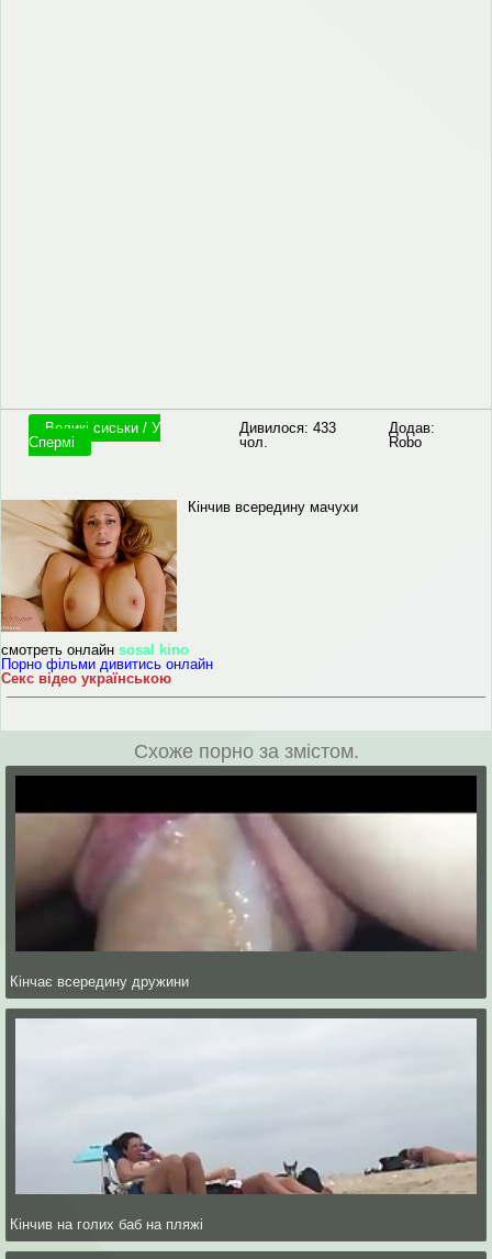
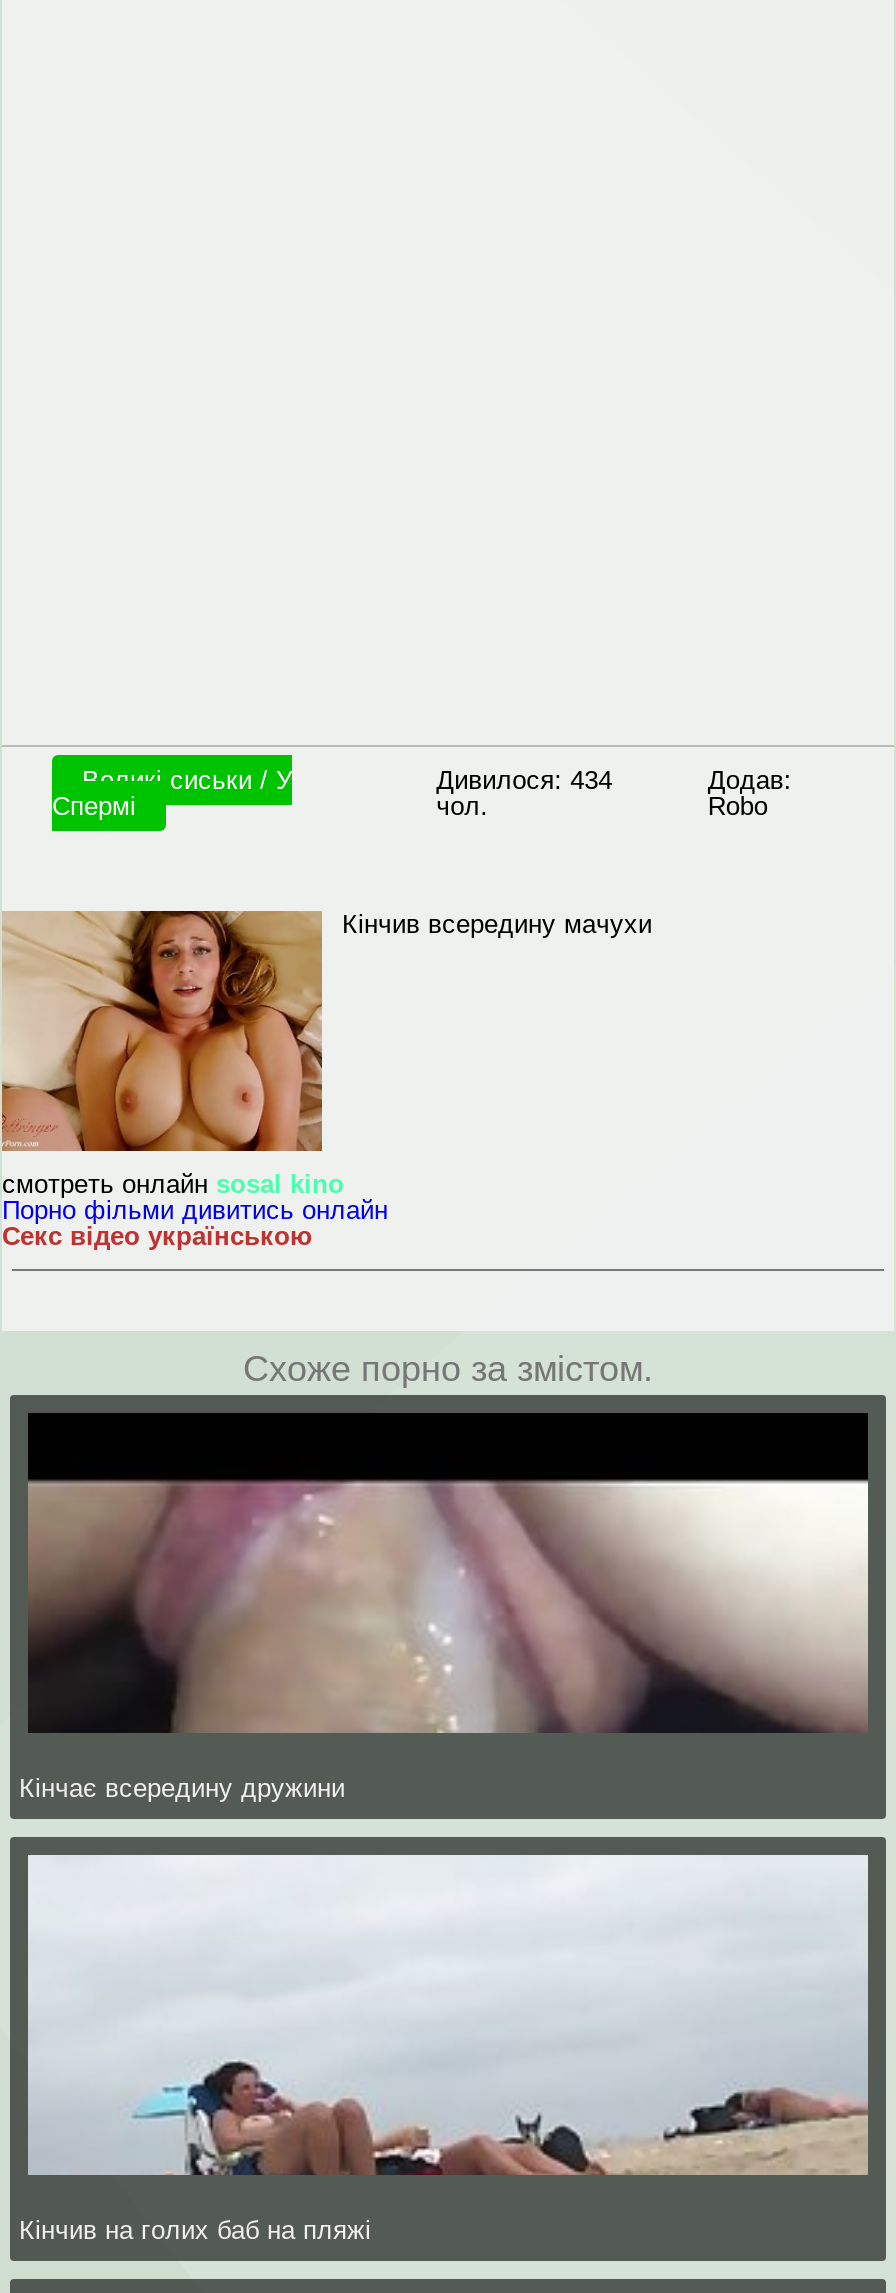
- Дивилося: 433
+ Дивилося: 434
